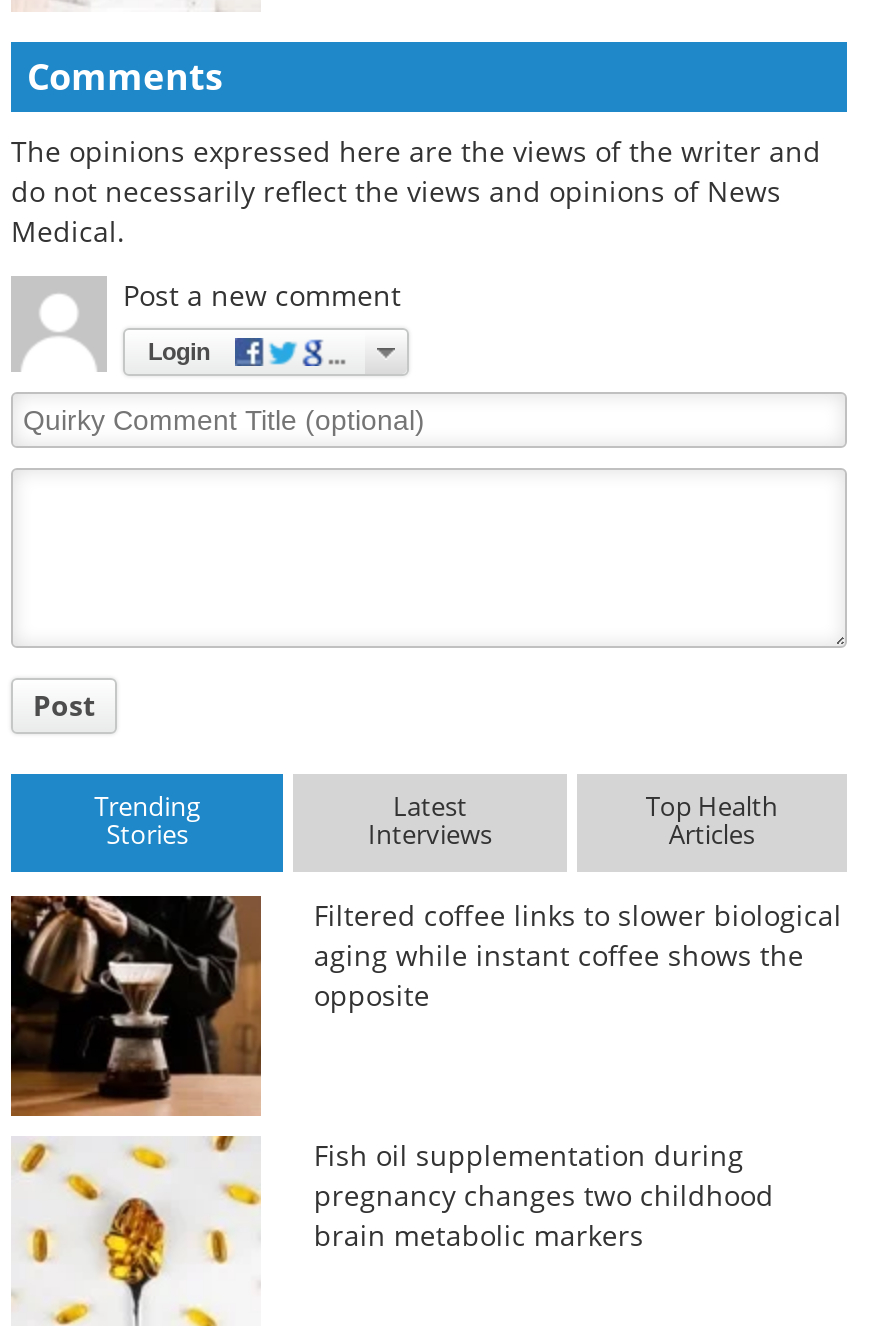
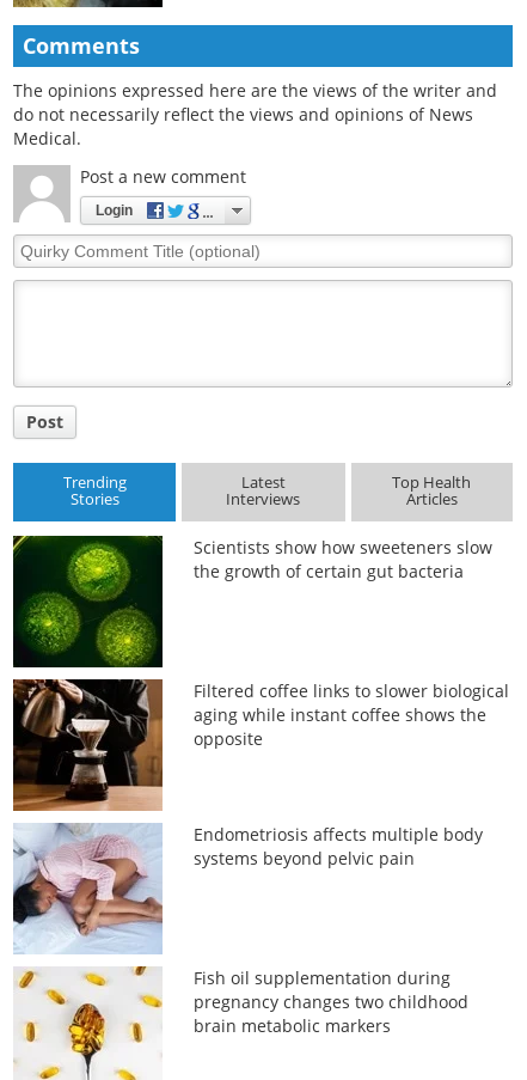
+ [image]
+ Scientists show how sweeteners slow
+ the growth of certain gut bacteria

+ [image]
+ Endometriosis affects multiple body
+ systems beyond pelvic pain
